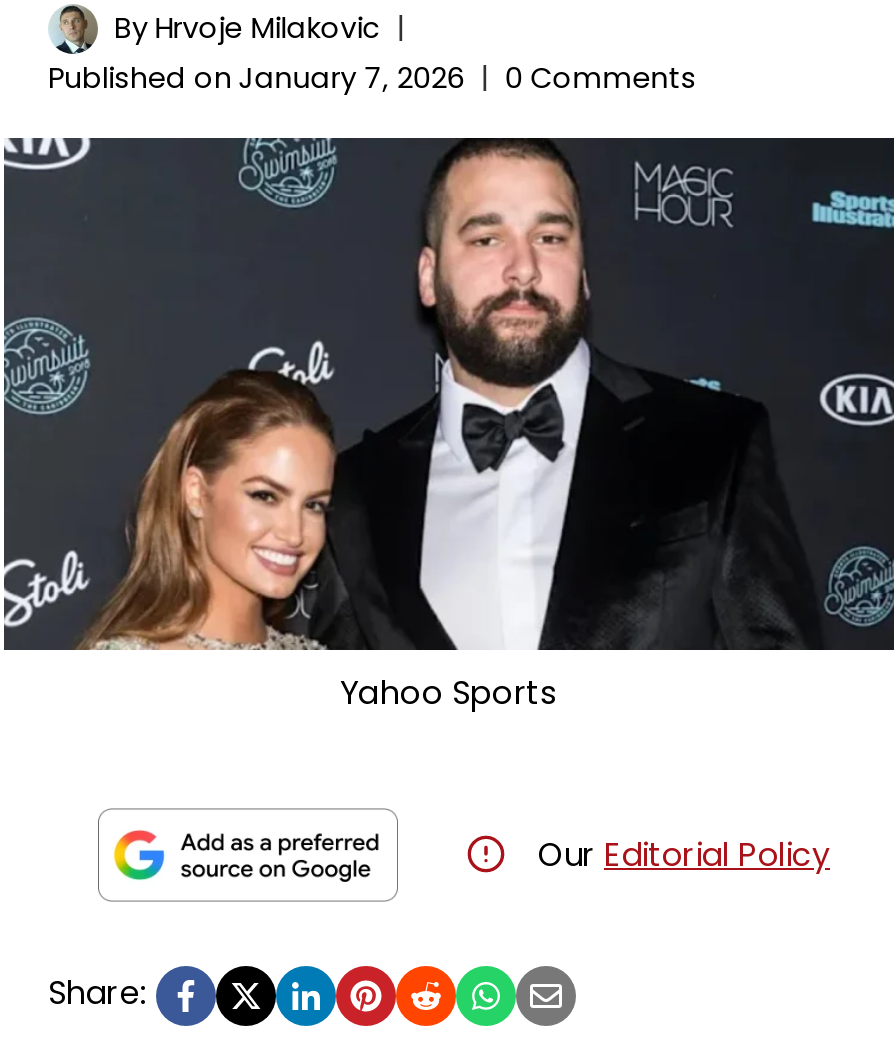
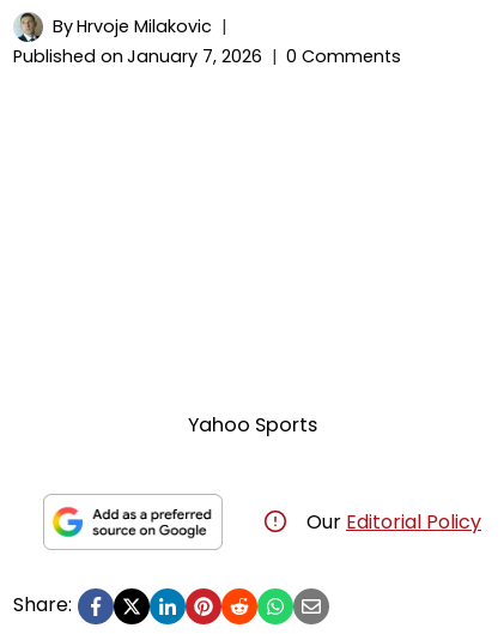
- [image]
